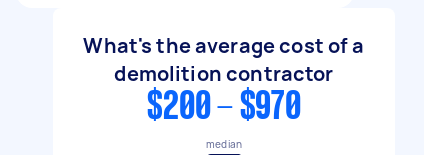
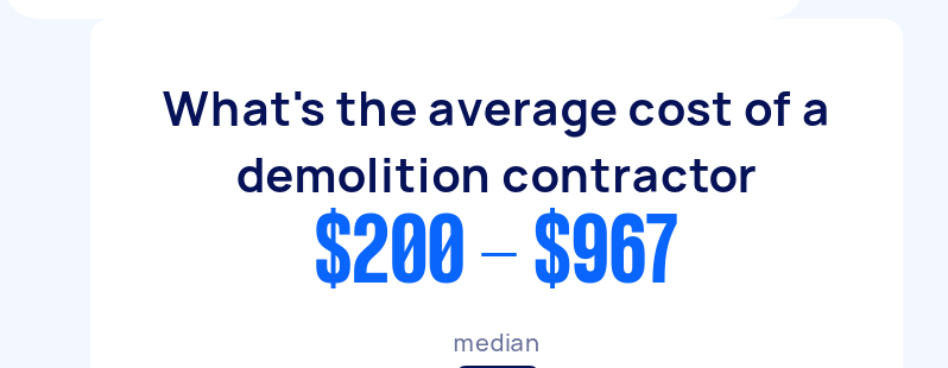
- $200 - $970
+ $200 - $967
